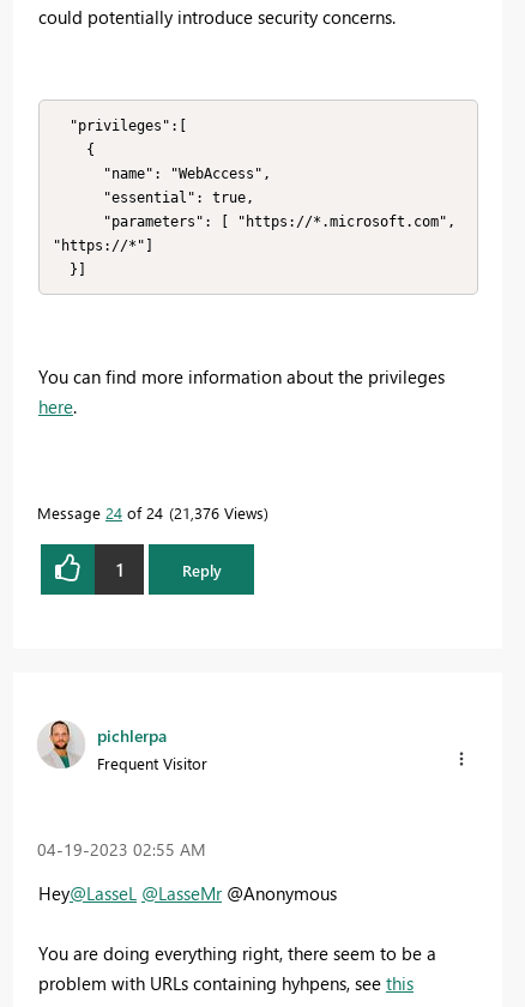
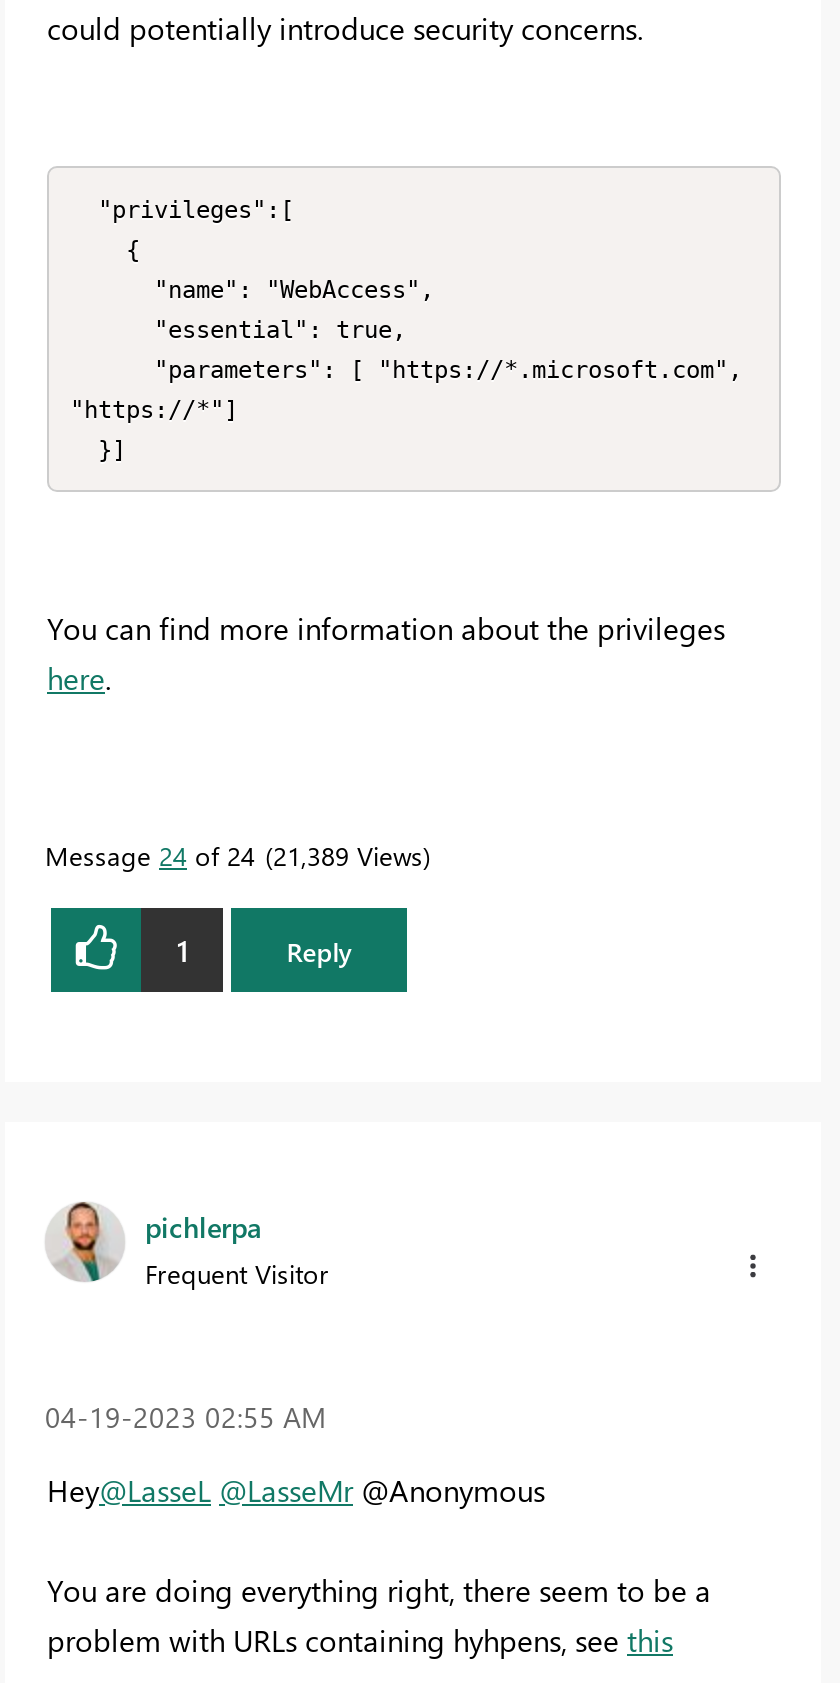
- Message 24 of 24 21,376 Views
+ Message 24 of 24 21,389 Views
